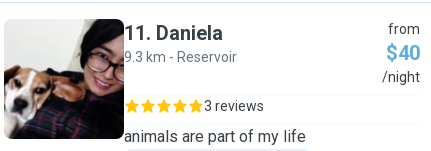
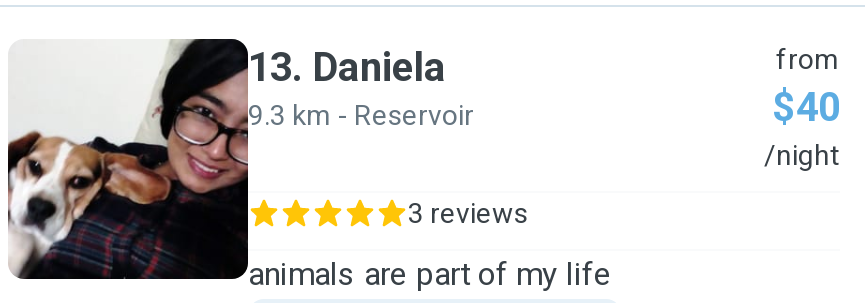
- 11. Daniela
+ 13. Daniela
